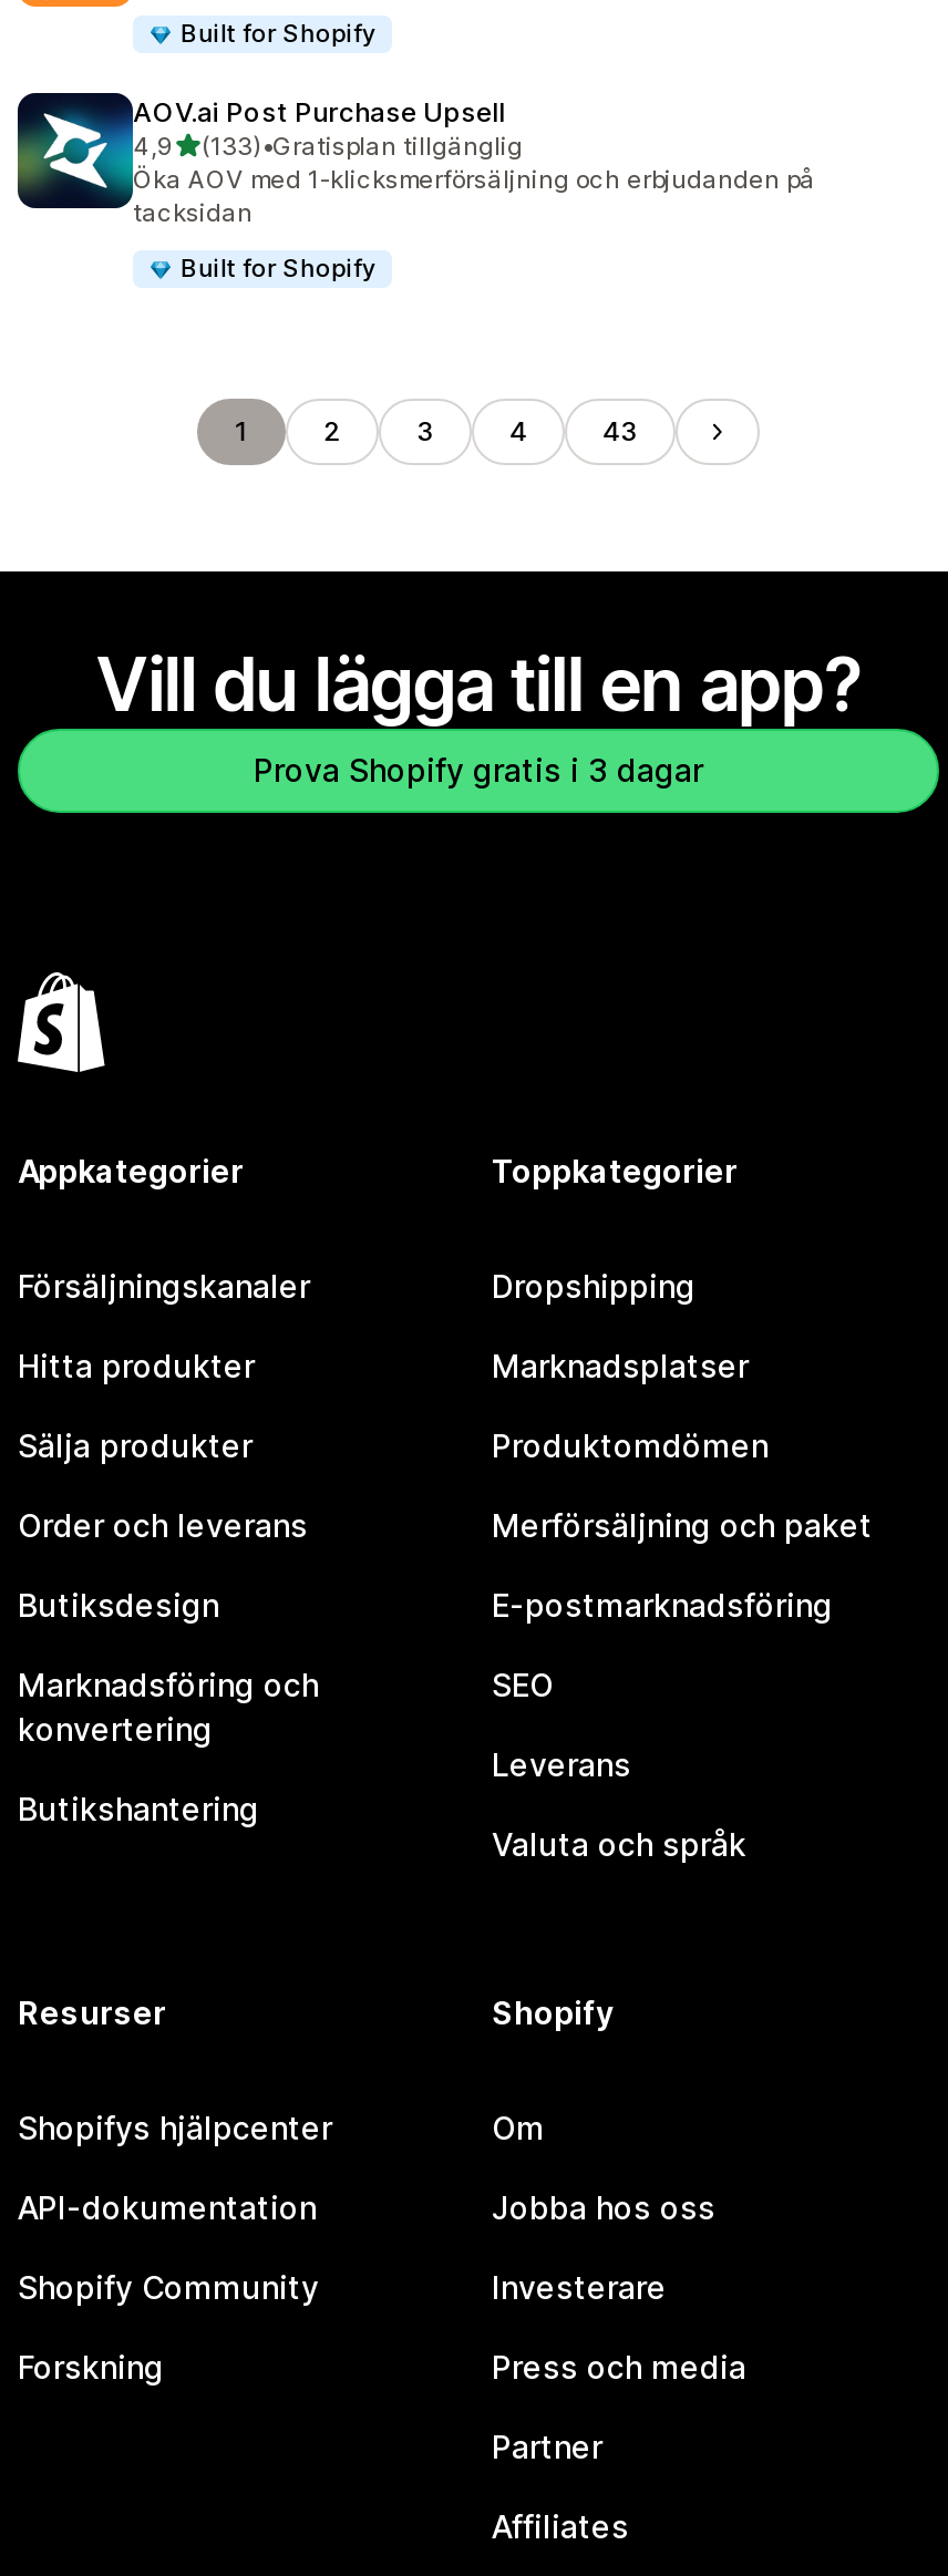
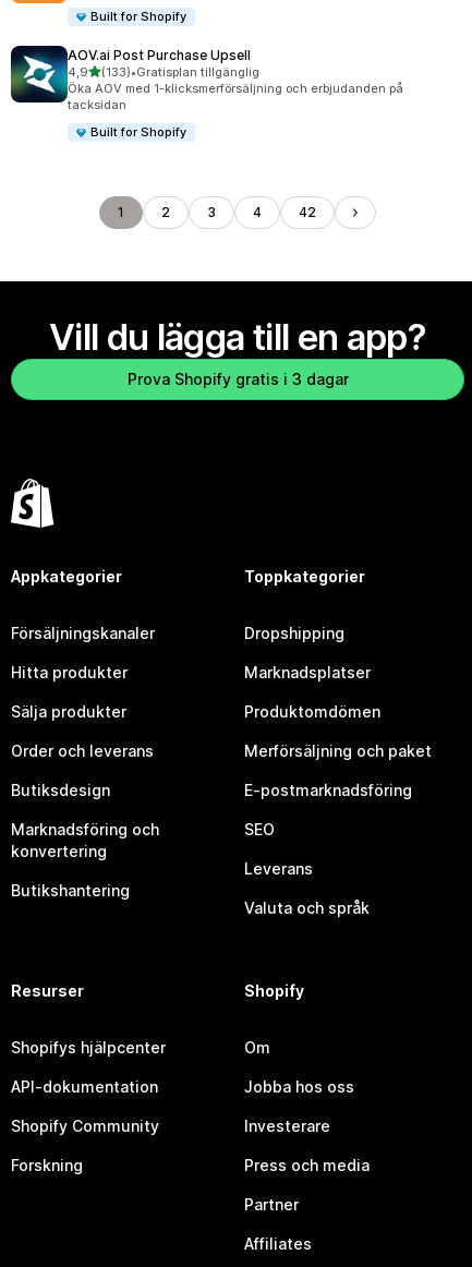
- 43
+ 42
